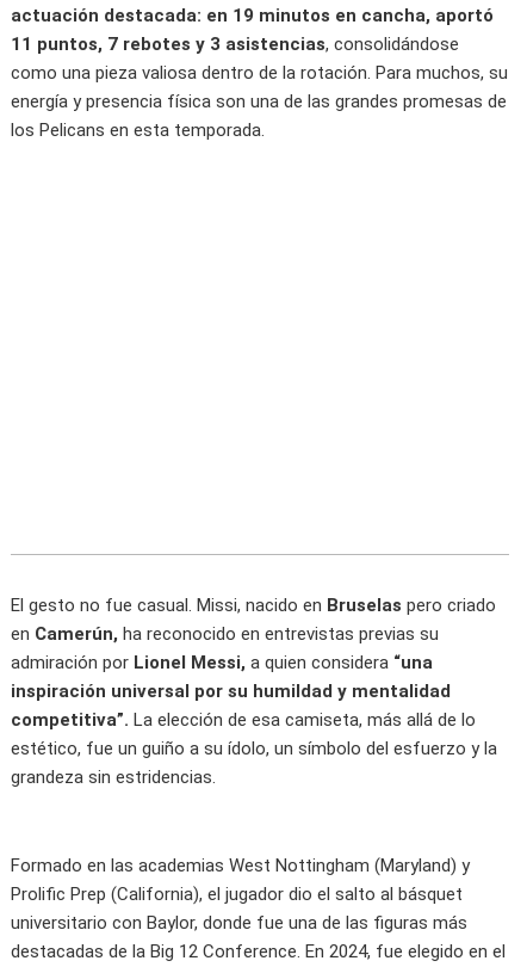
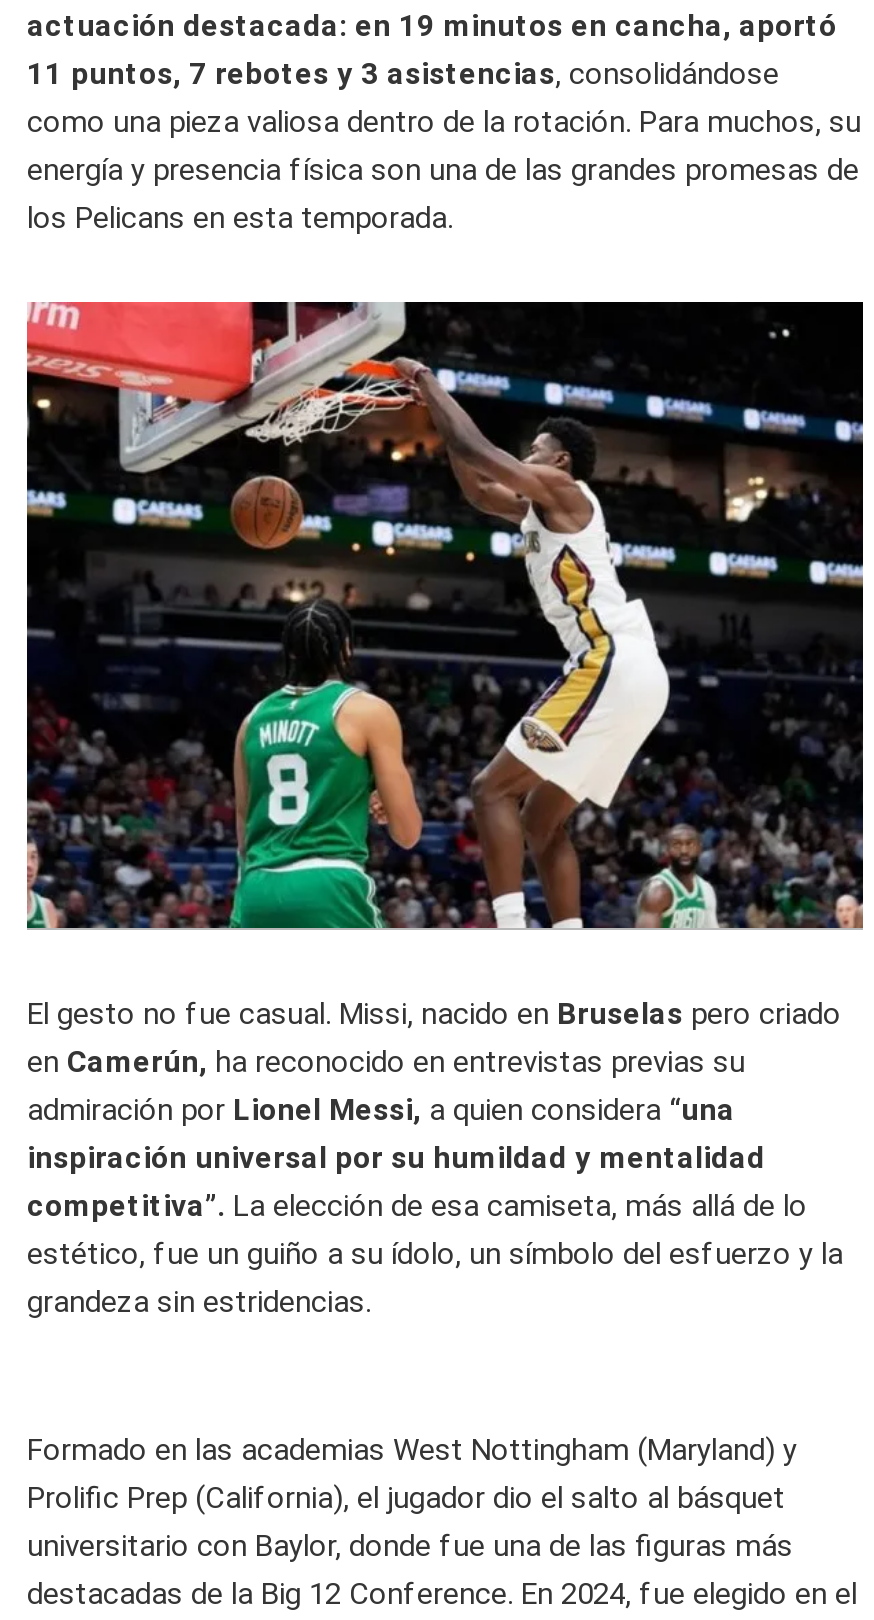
+ [image]
